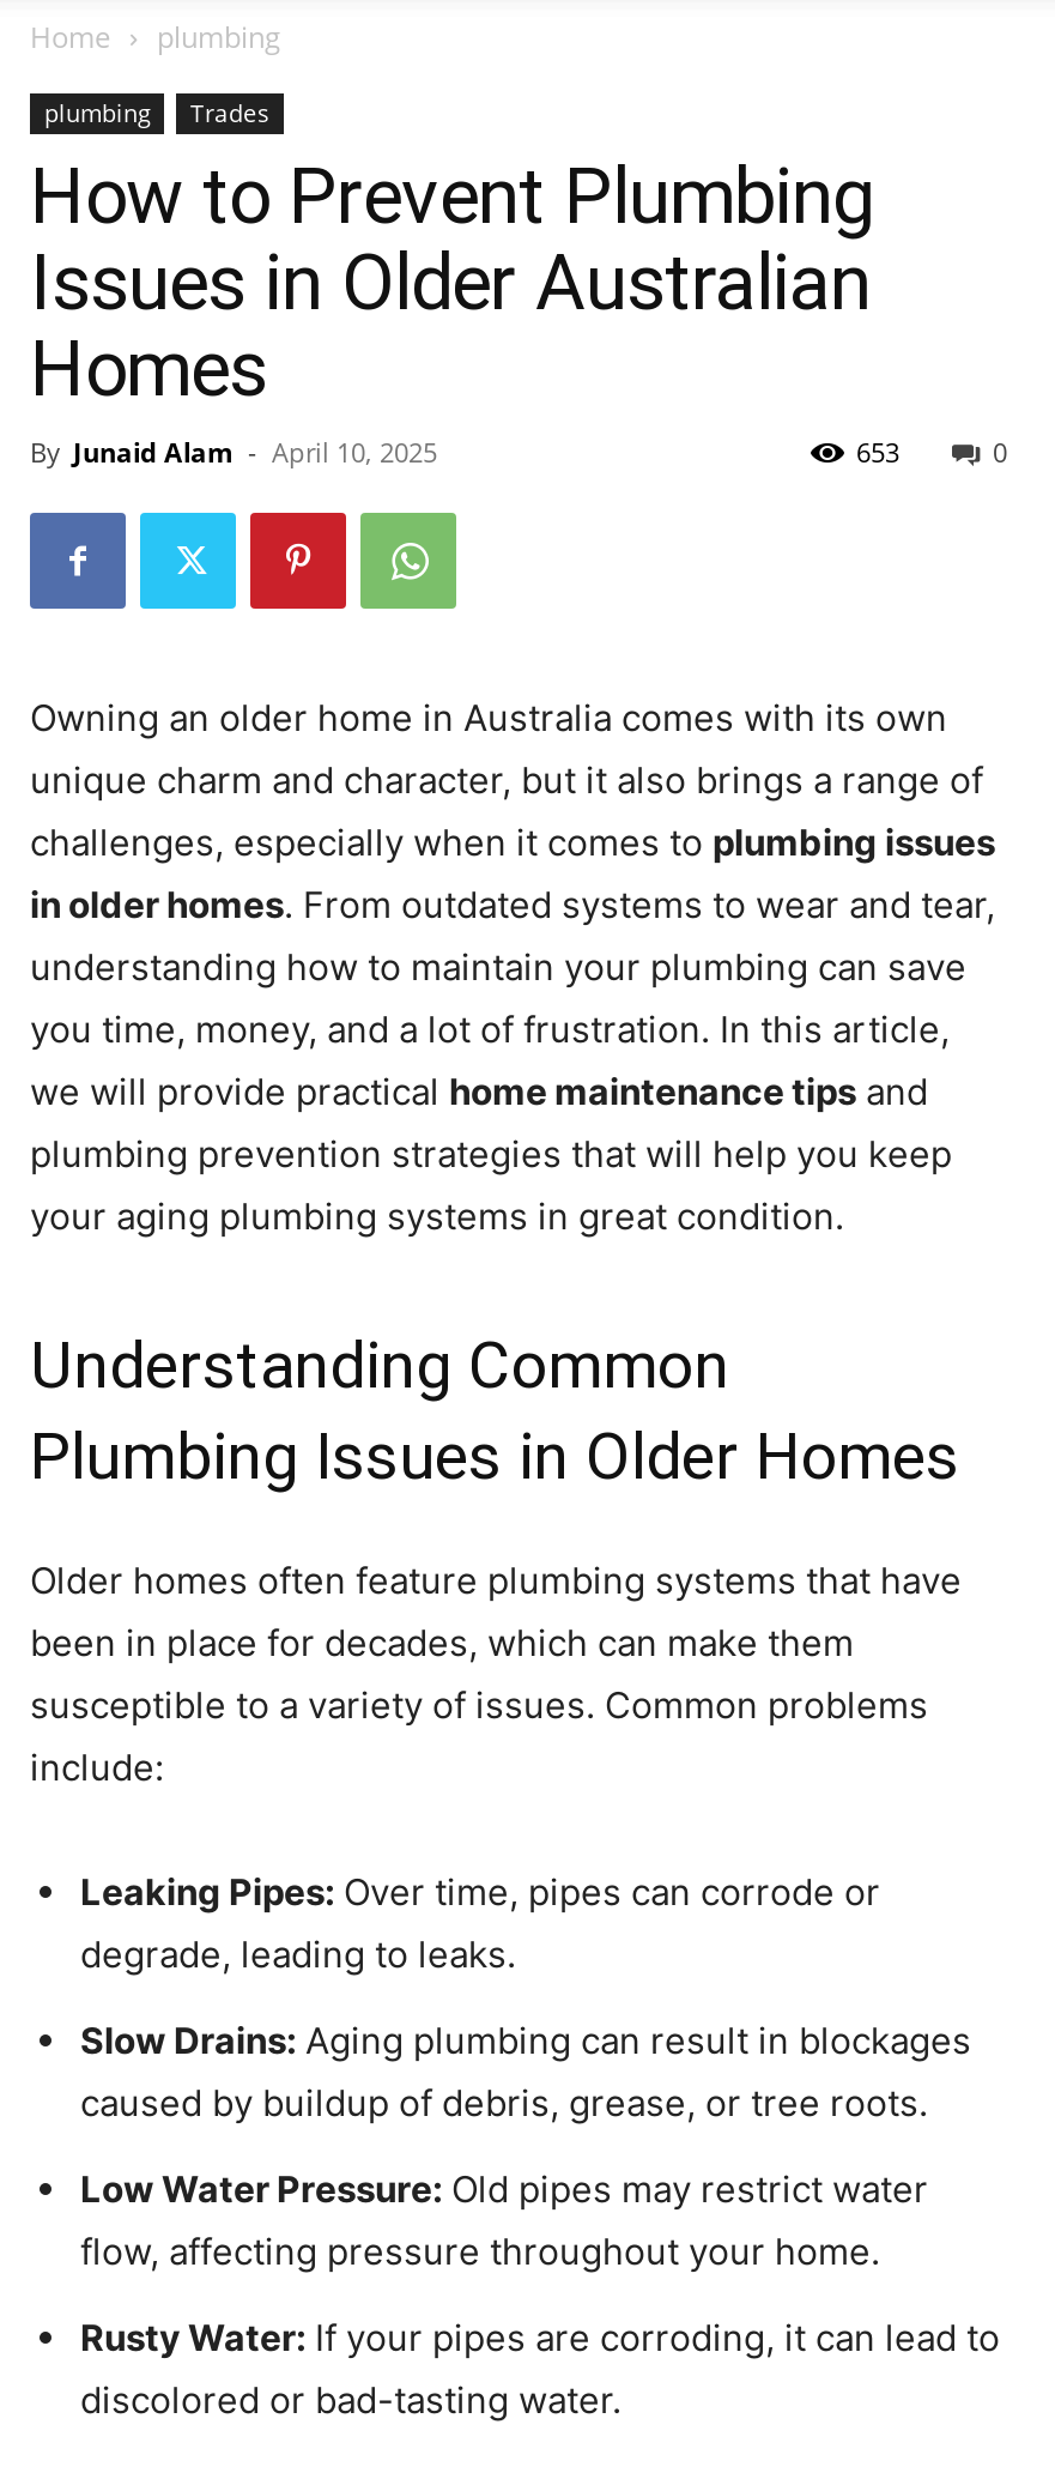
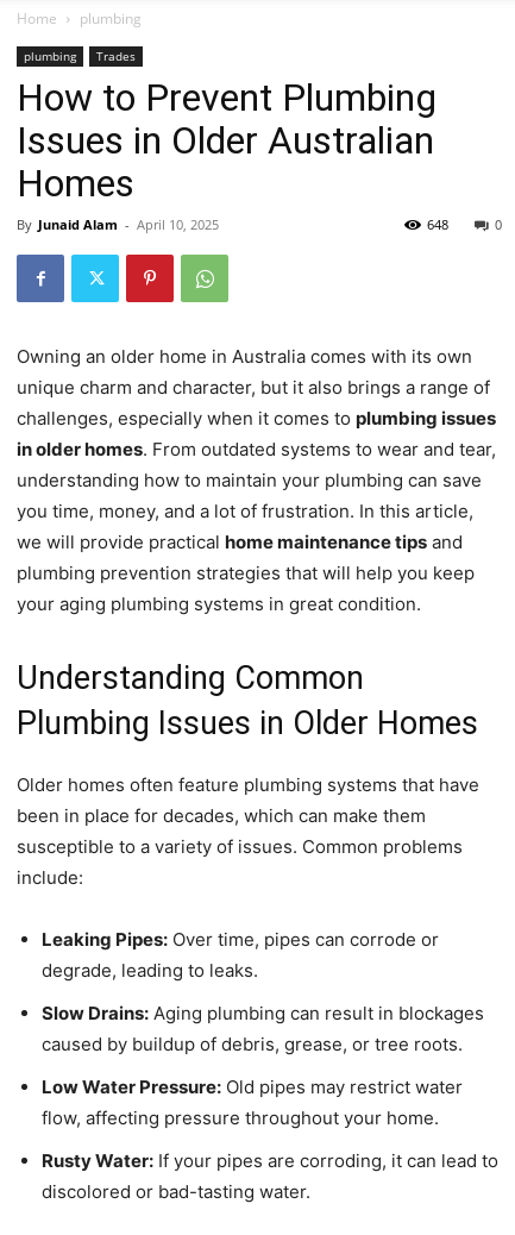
- 653
+ 648
